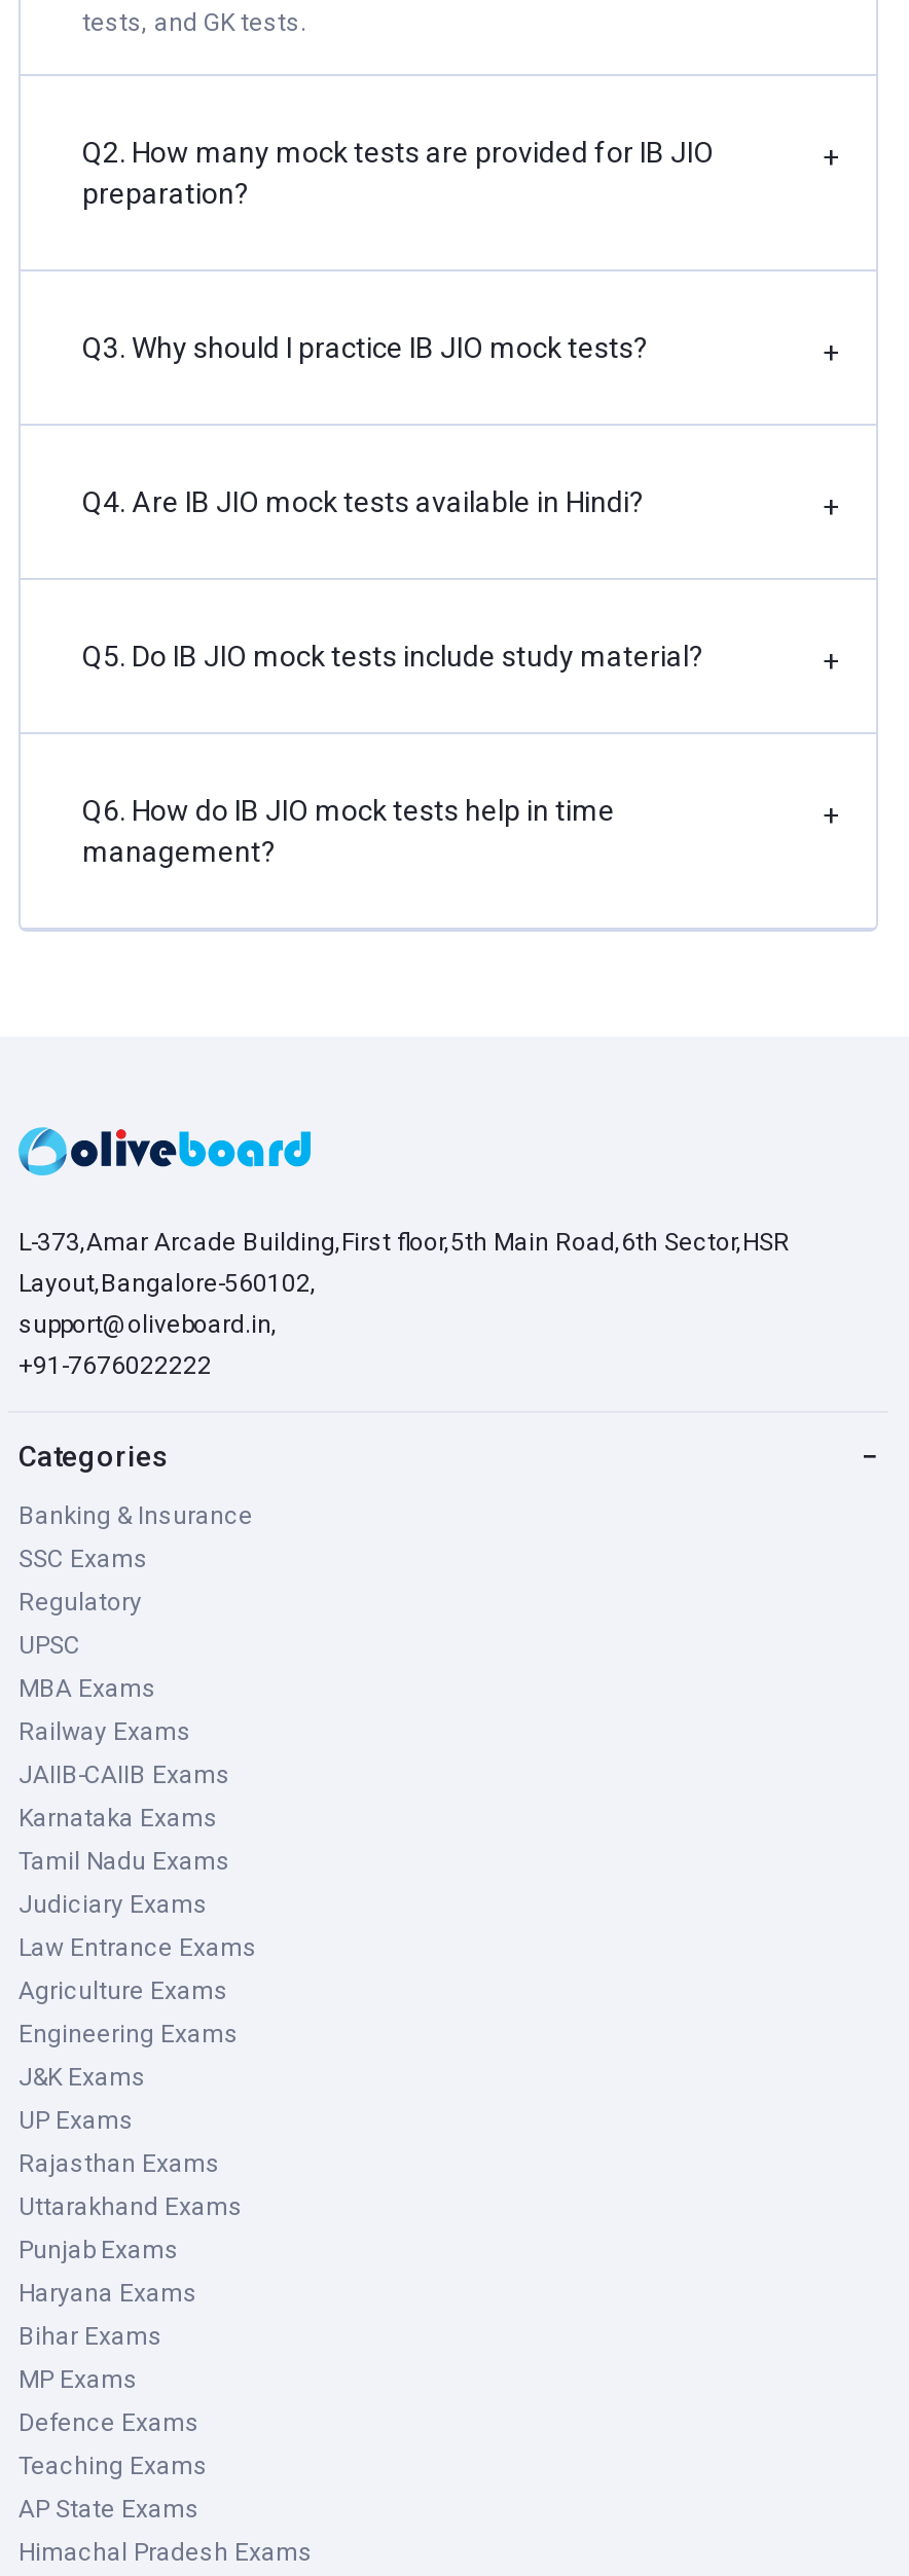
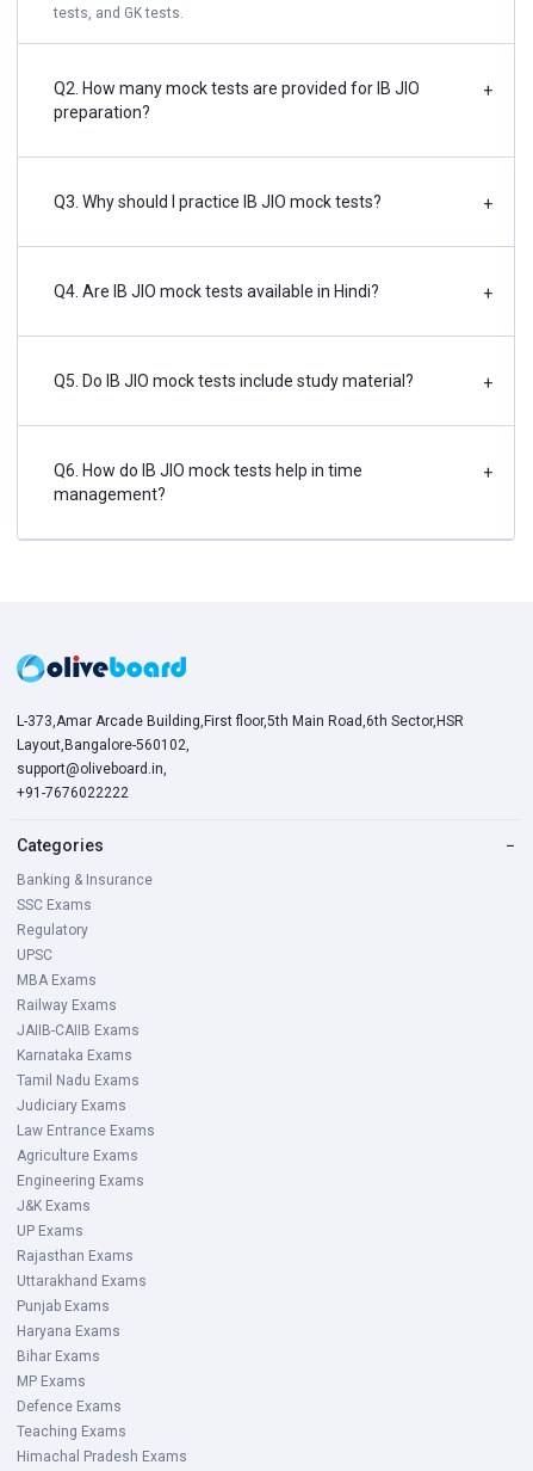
- AP State Exams
